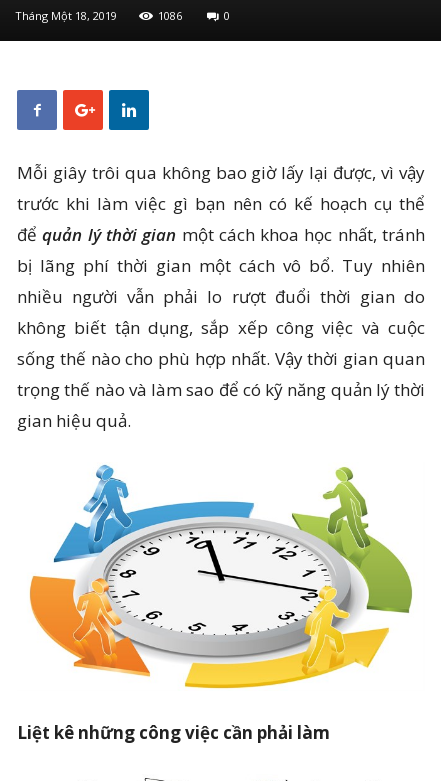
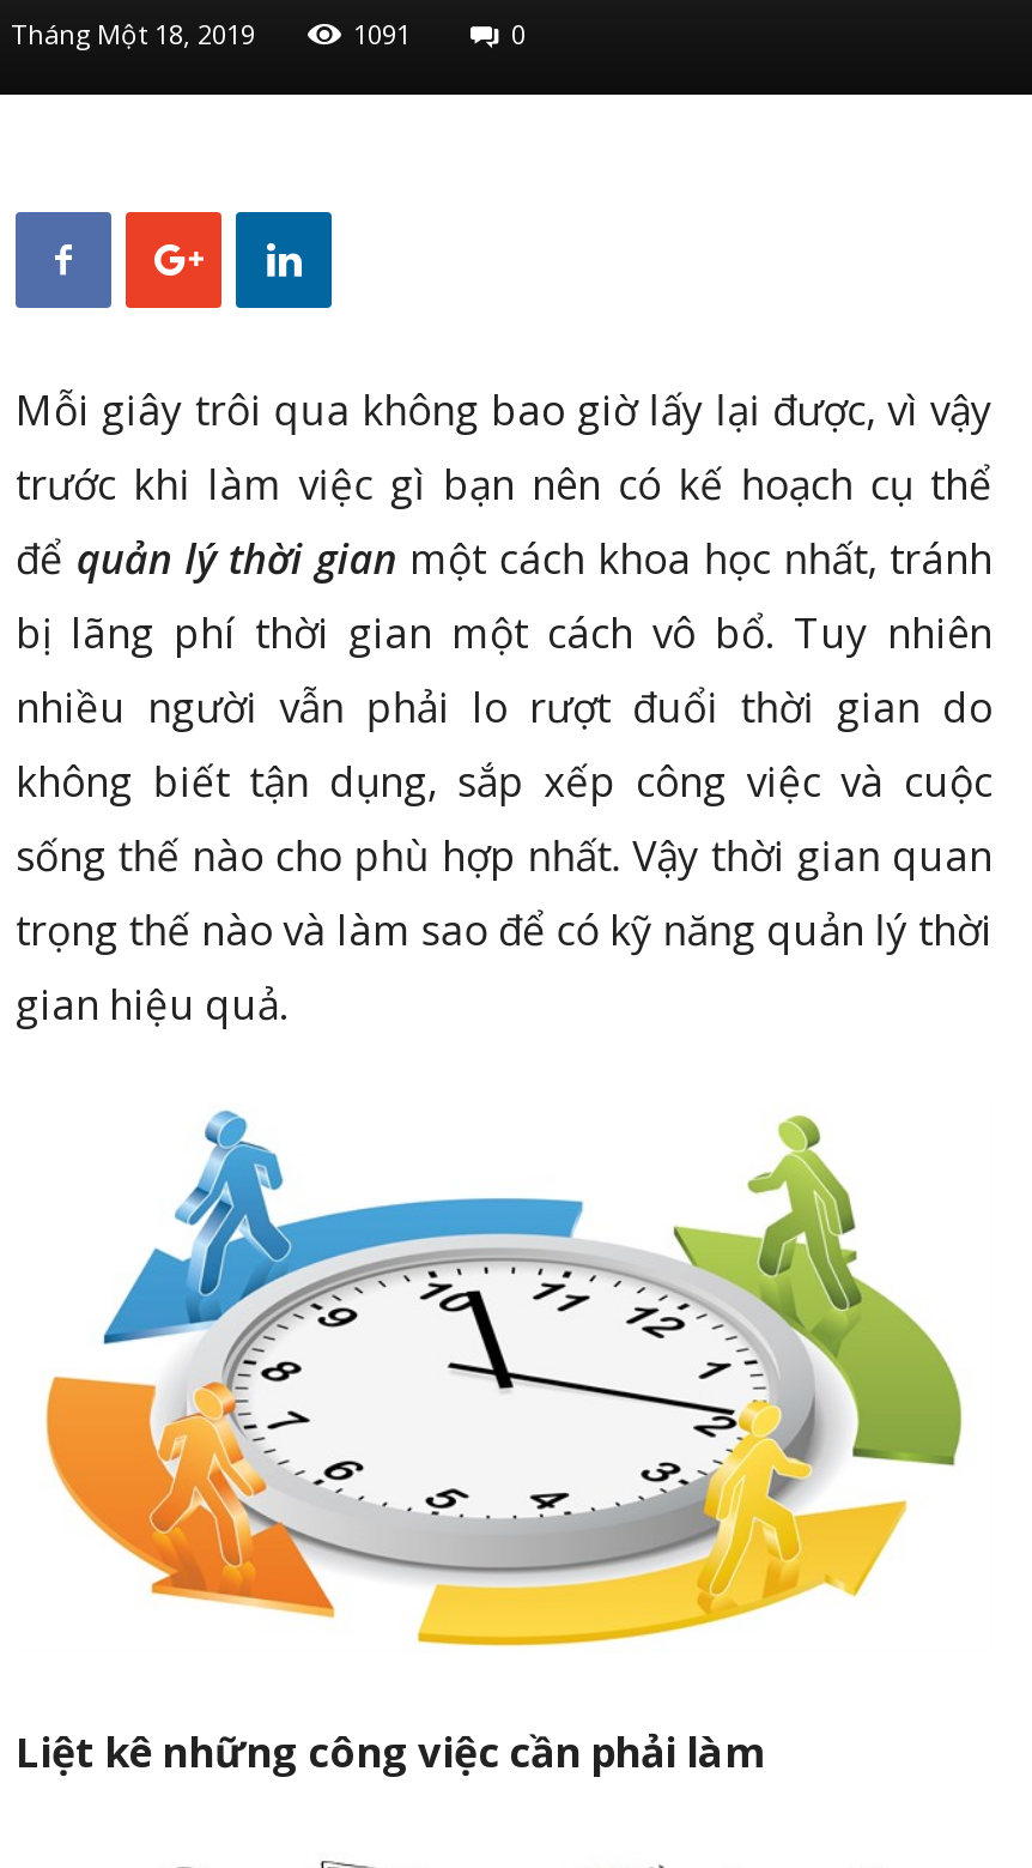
- 1086
+ 1091
